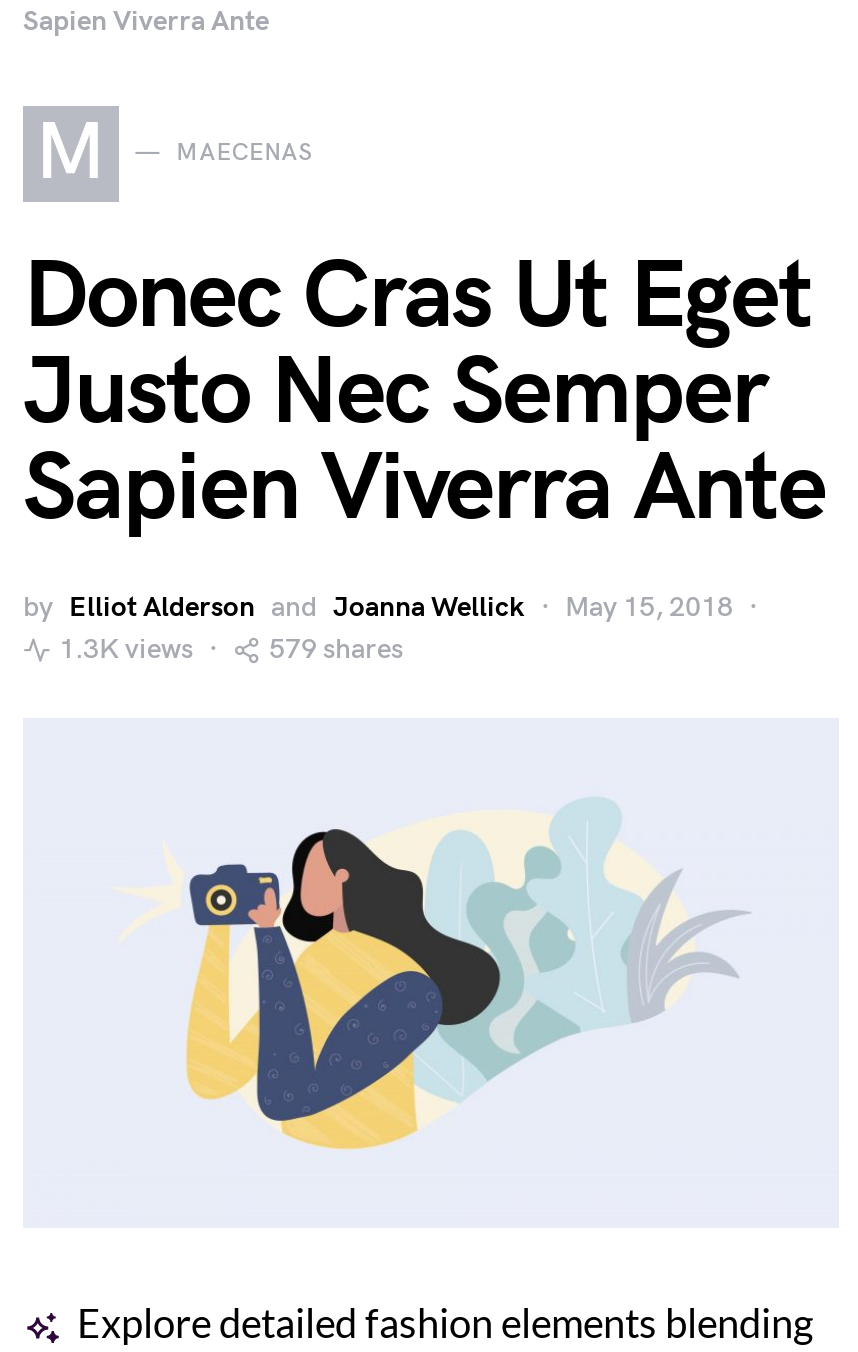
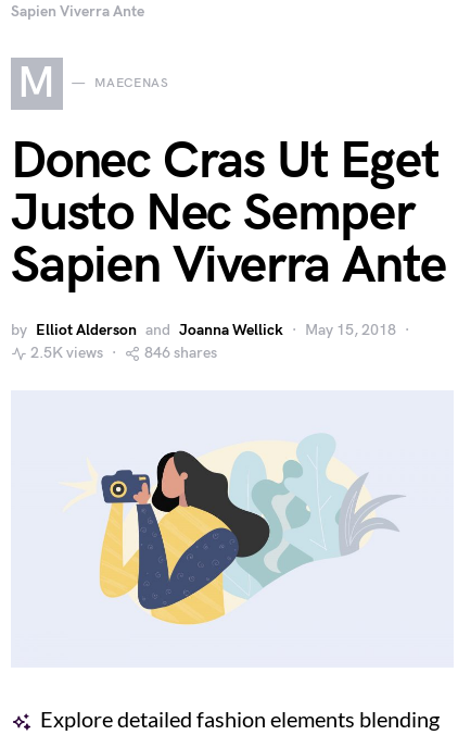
- 1.3K views
+ 2.5K views

- 579 shares
+ 846 shares
